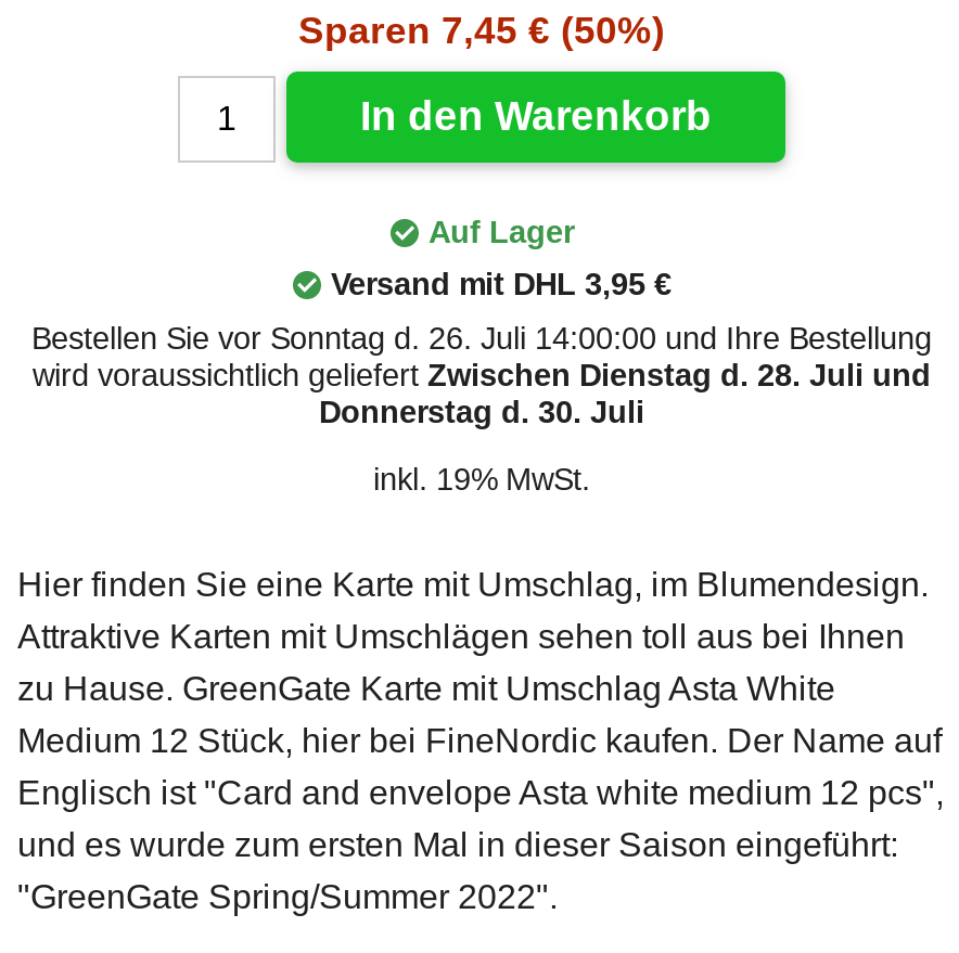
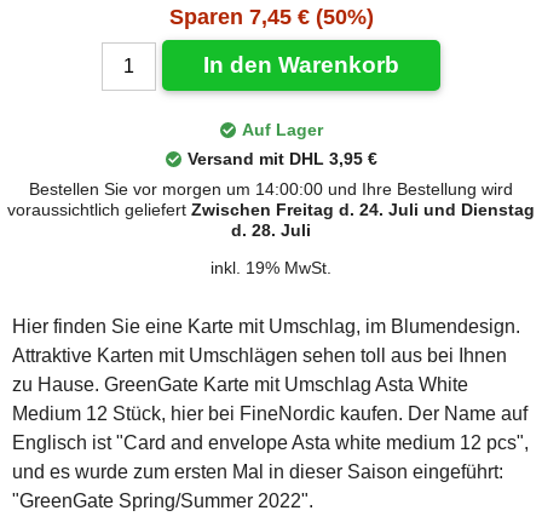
- Bestellen Sie vor Sonntag d. 26. Juli 14:00:00 und Ihre Bestellung
- wird voraussichtlich geliefert Zwischen Dienstag d. 28. Juli und
- Donnerstag d. 30. Juli
+ Bestellen Sie vor morgen um 14:00:00 und Ihre Bestellung wird
+ voraussichtlich geliefert Zwischen Freitag d. 24. Juli und Dienstag
+ d. 28. Juli
